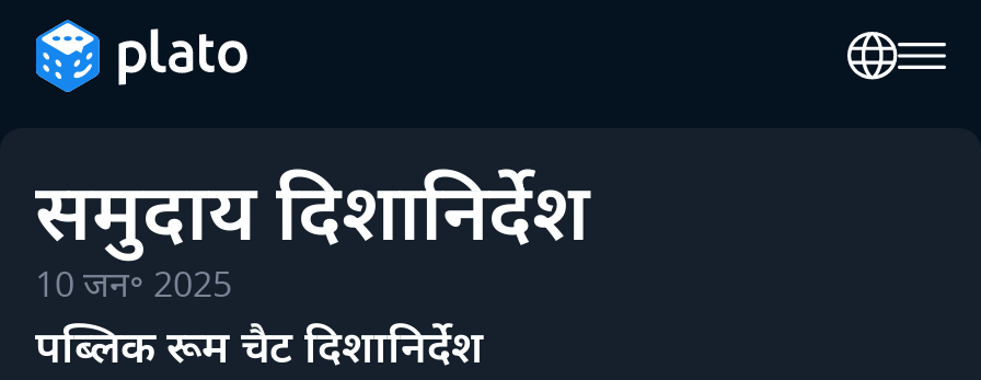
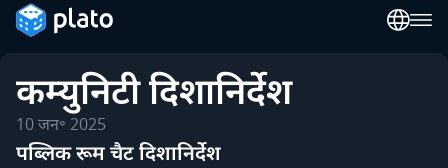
- समुदाय दिशानिर्देश
+ कम्युनिटी दिशानिर्देश
